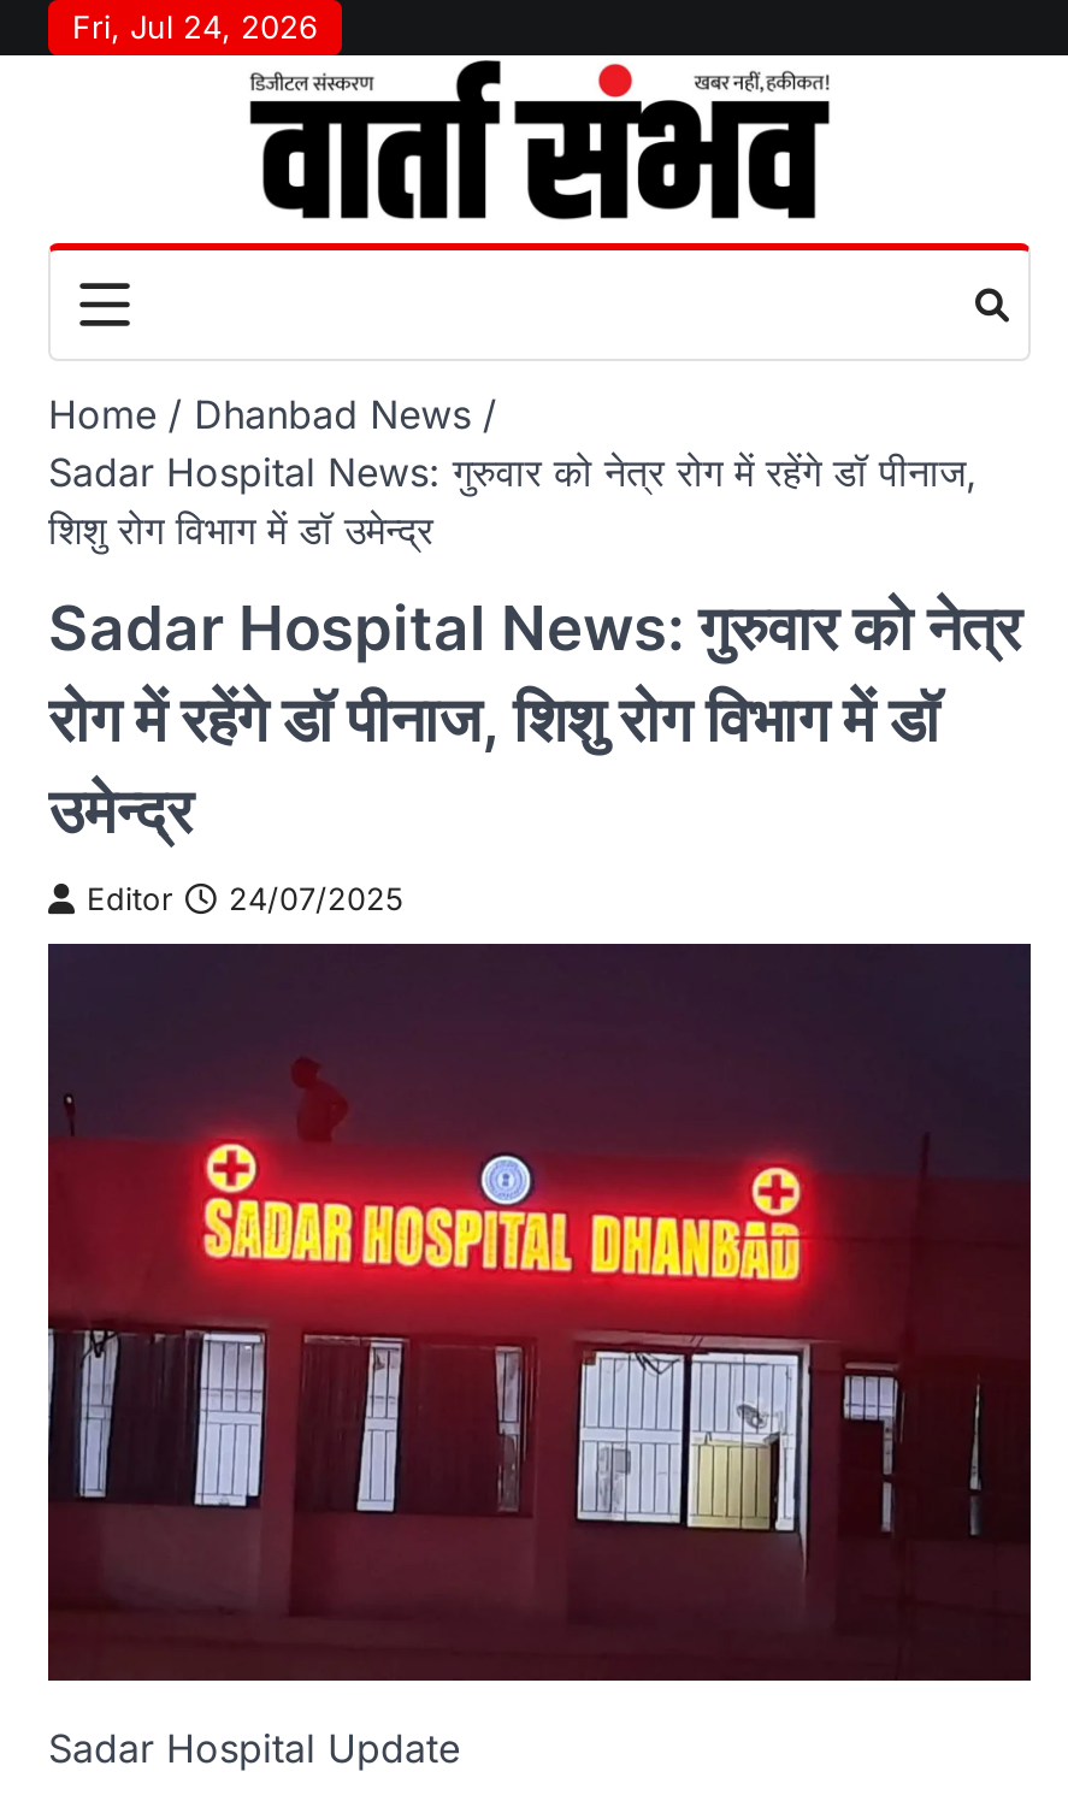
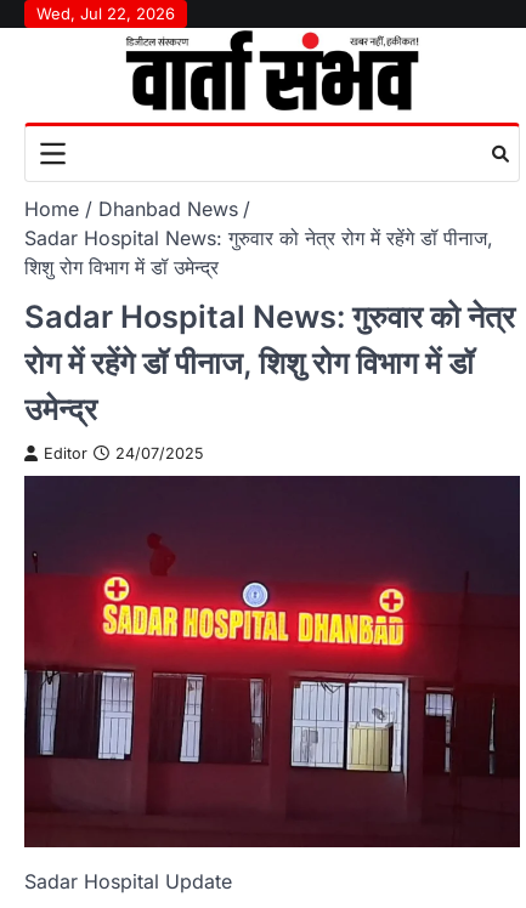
- Fri, Jul 24, 2026
+ Wed, Jul 22, 2026
